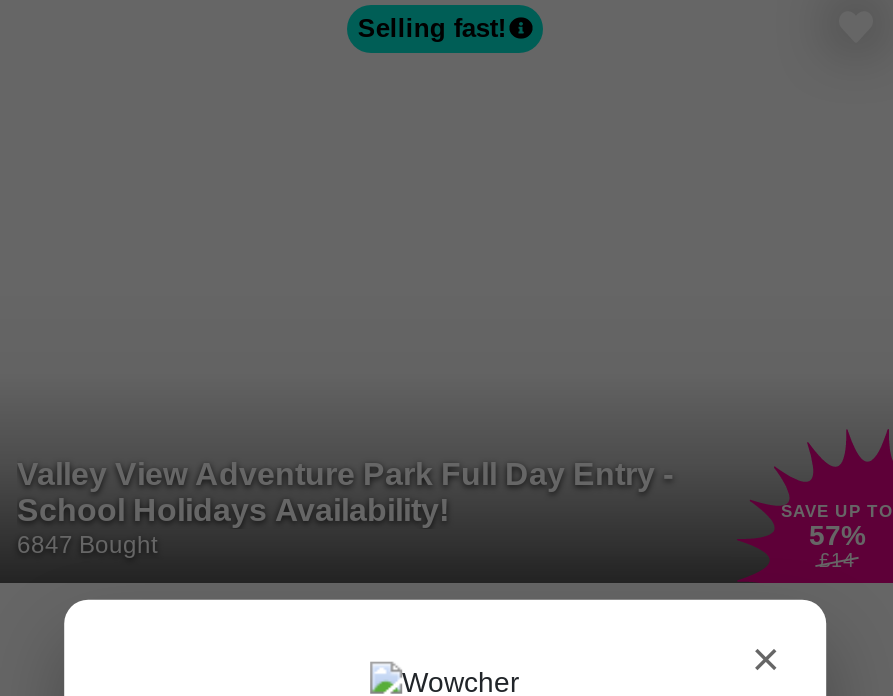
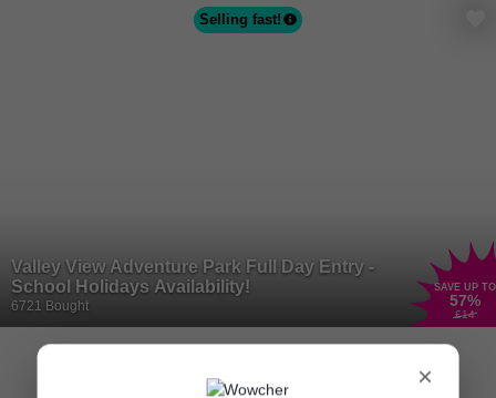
- 6847 Bought
+ 6721 Bought
